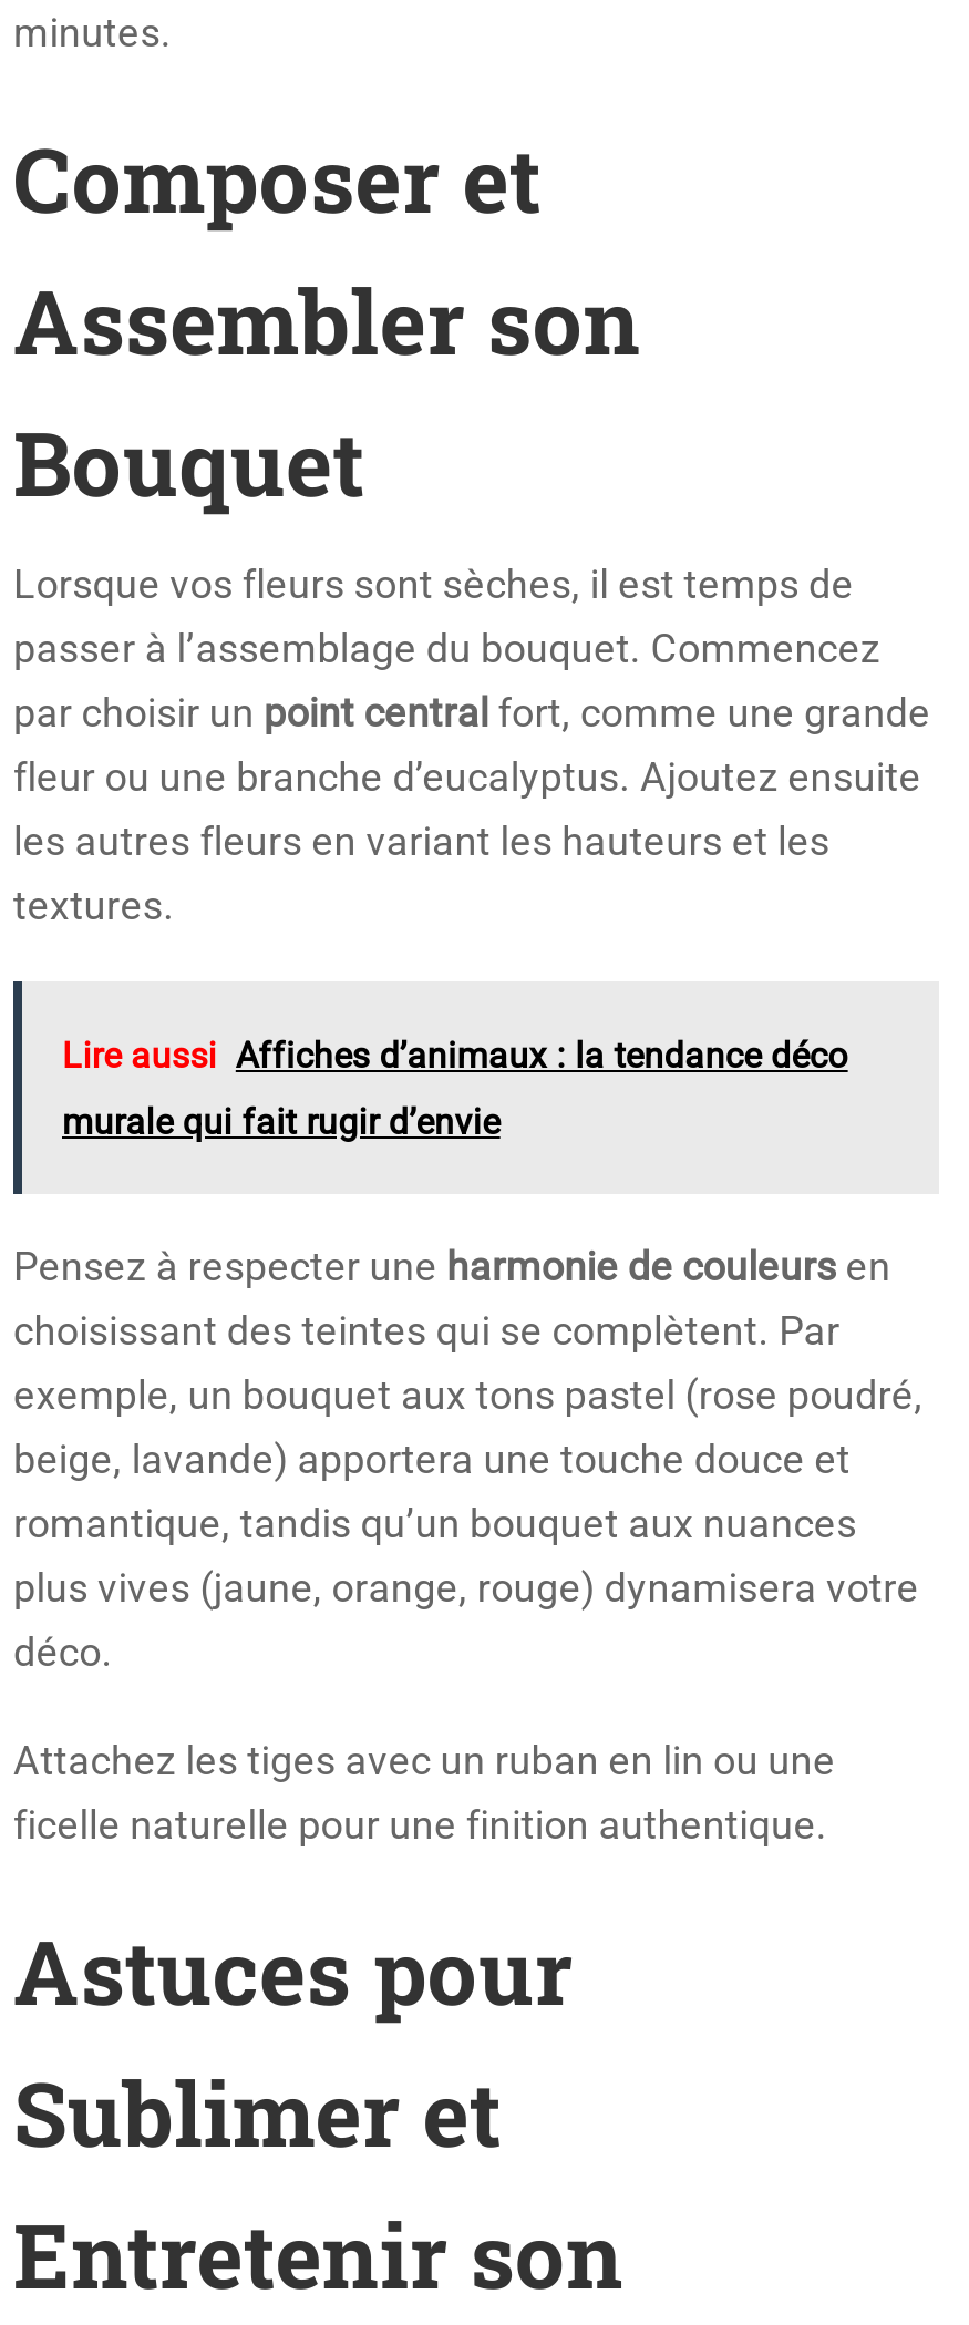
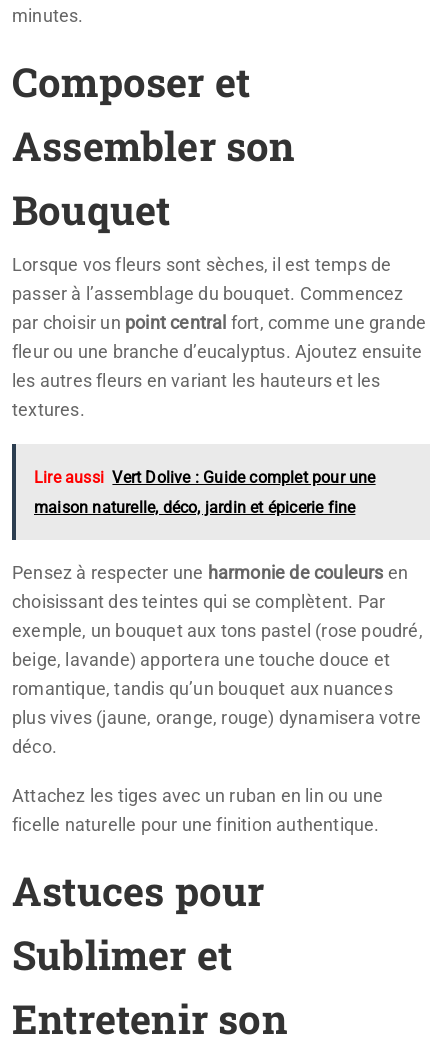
- Lire aussi Affiches d’animaux : la tendance déco
+ Lire aussi Vert Dolive : Guide complet pour une

- murale qui fait rugir d’envie
+ maison naturelle, déco, jardin et épicerie fine
